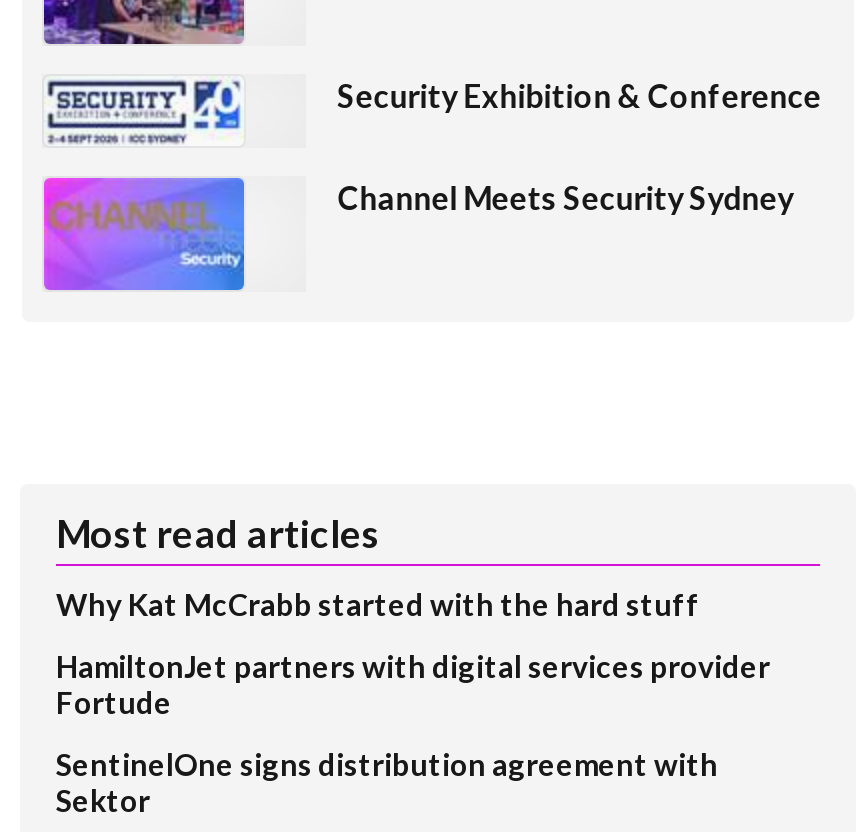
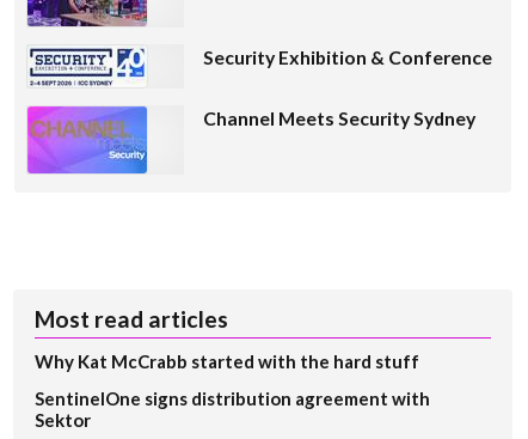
- HamiltonJet partners with digital services provider
- Fortude
